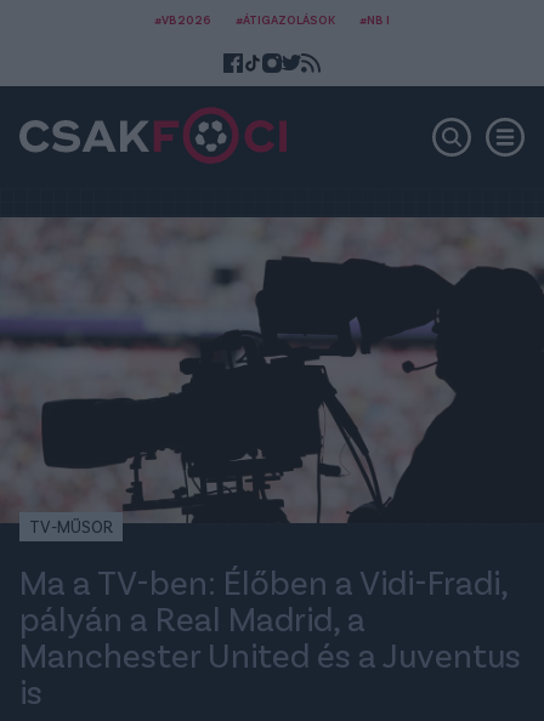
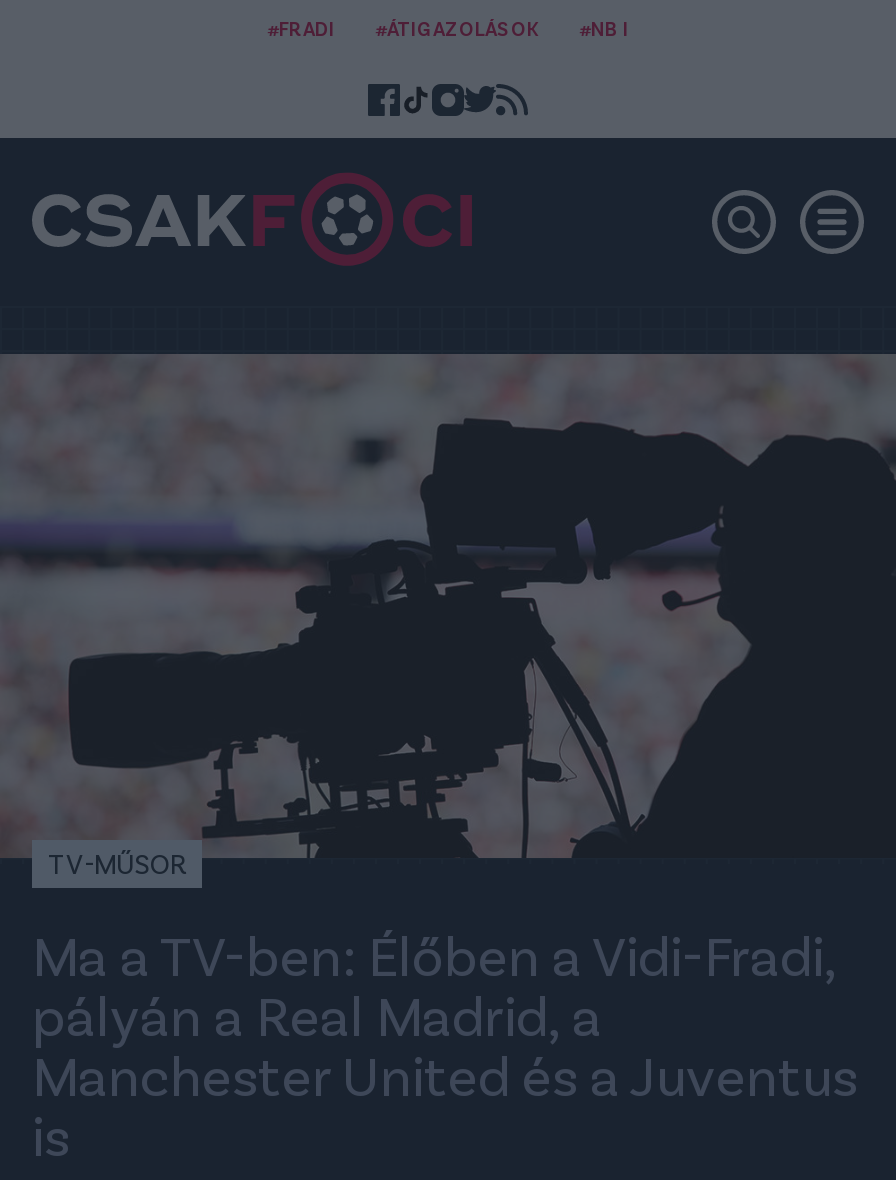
- #VB2026
+ #FRADI
